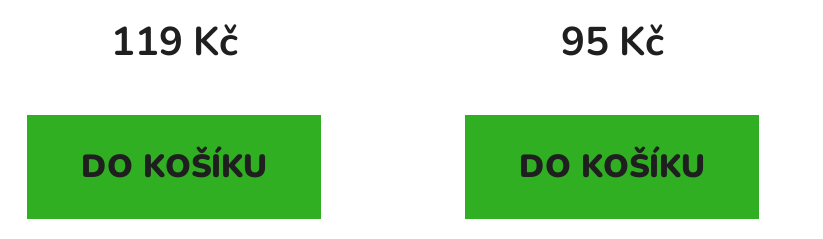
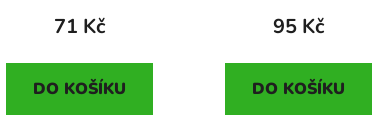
- 119 Kč
+ 71 Kč
